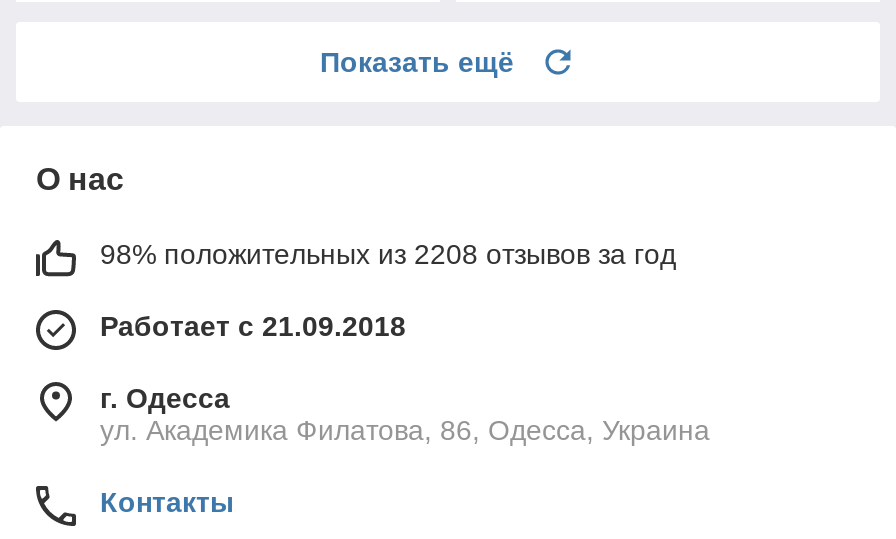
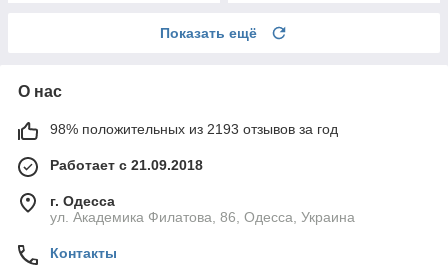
- 98% положительных из 2208 отзывов за год
+ 98% положительных из 2193 отзывов за год
